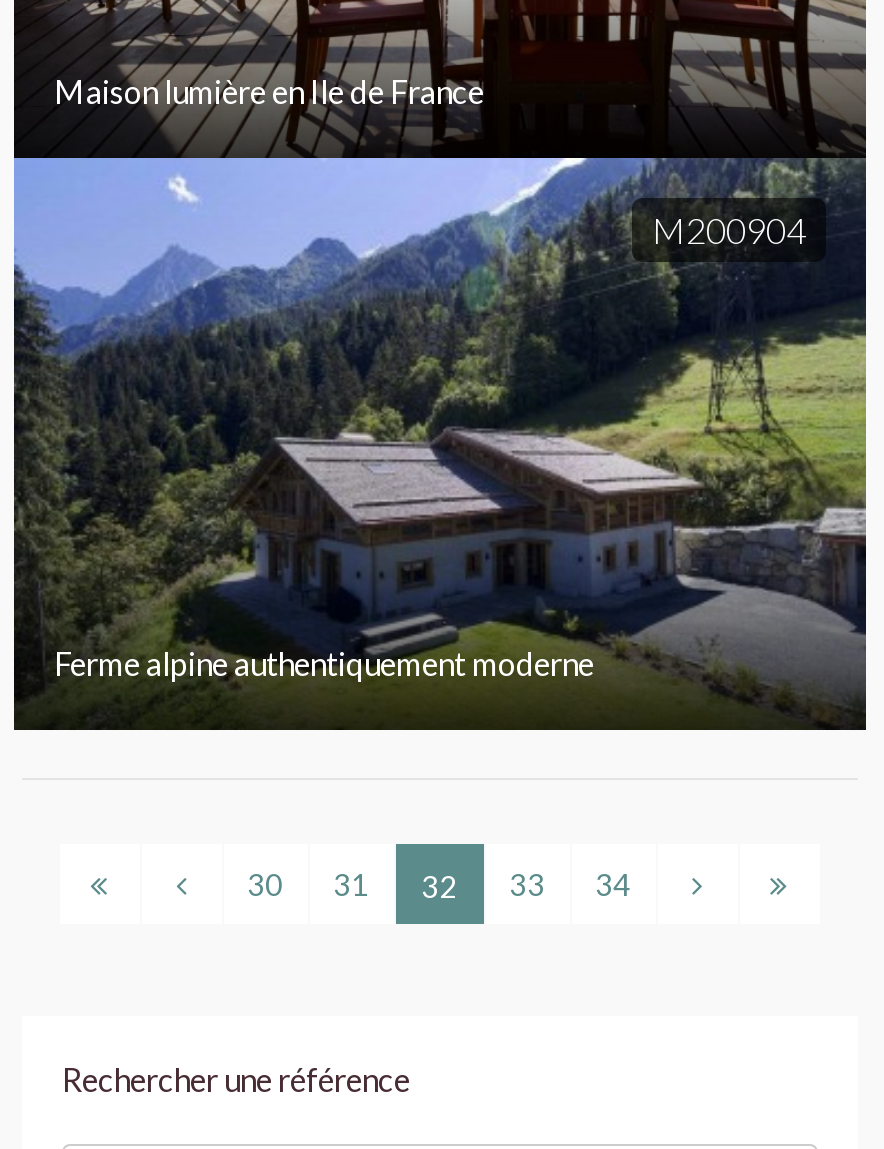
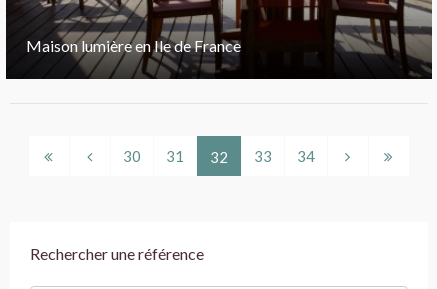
- [image]
- M200904

- Ferme alpine authentiquement moderne
